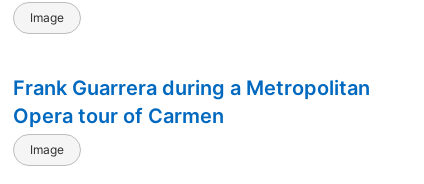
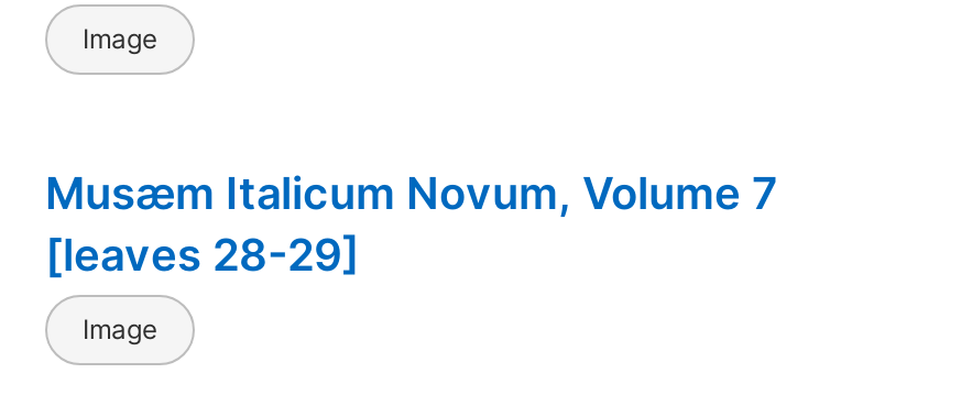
- Frank Guarrera during a Metropolitan
- Opera tour of Carmen
+ Musæm Italicum Novum, Volume 7
+ [leaves 28-29]
